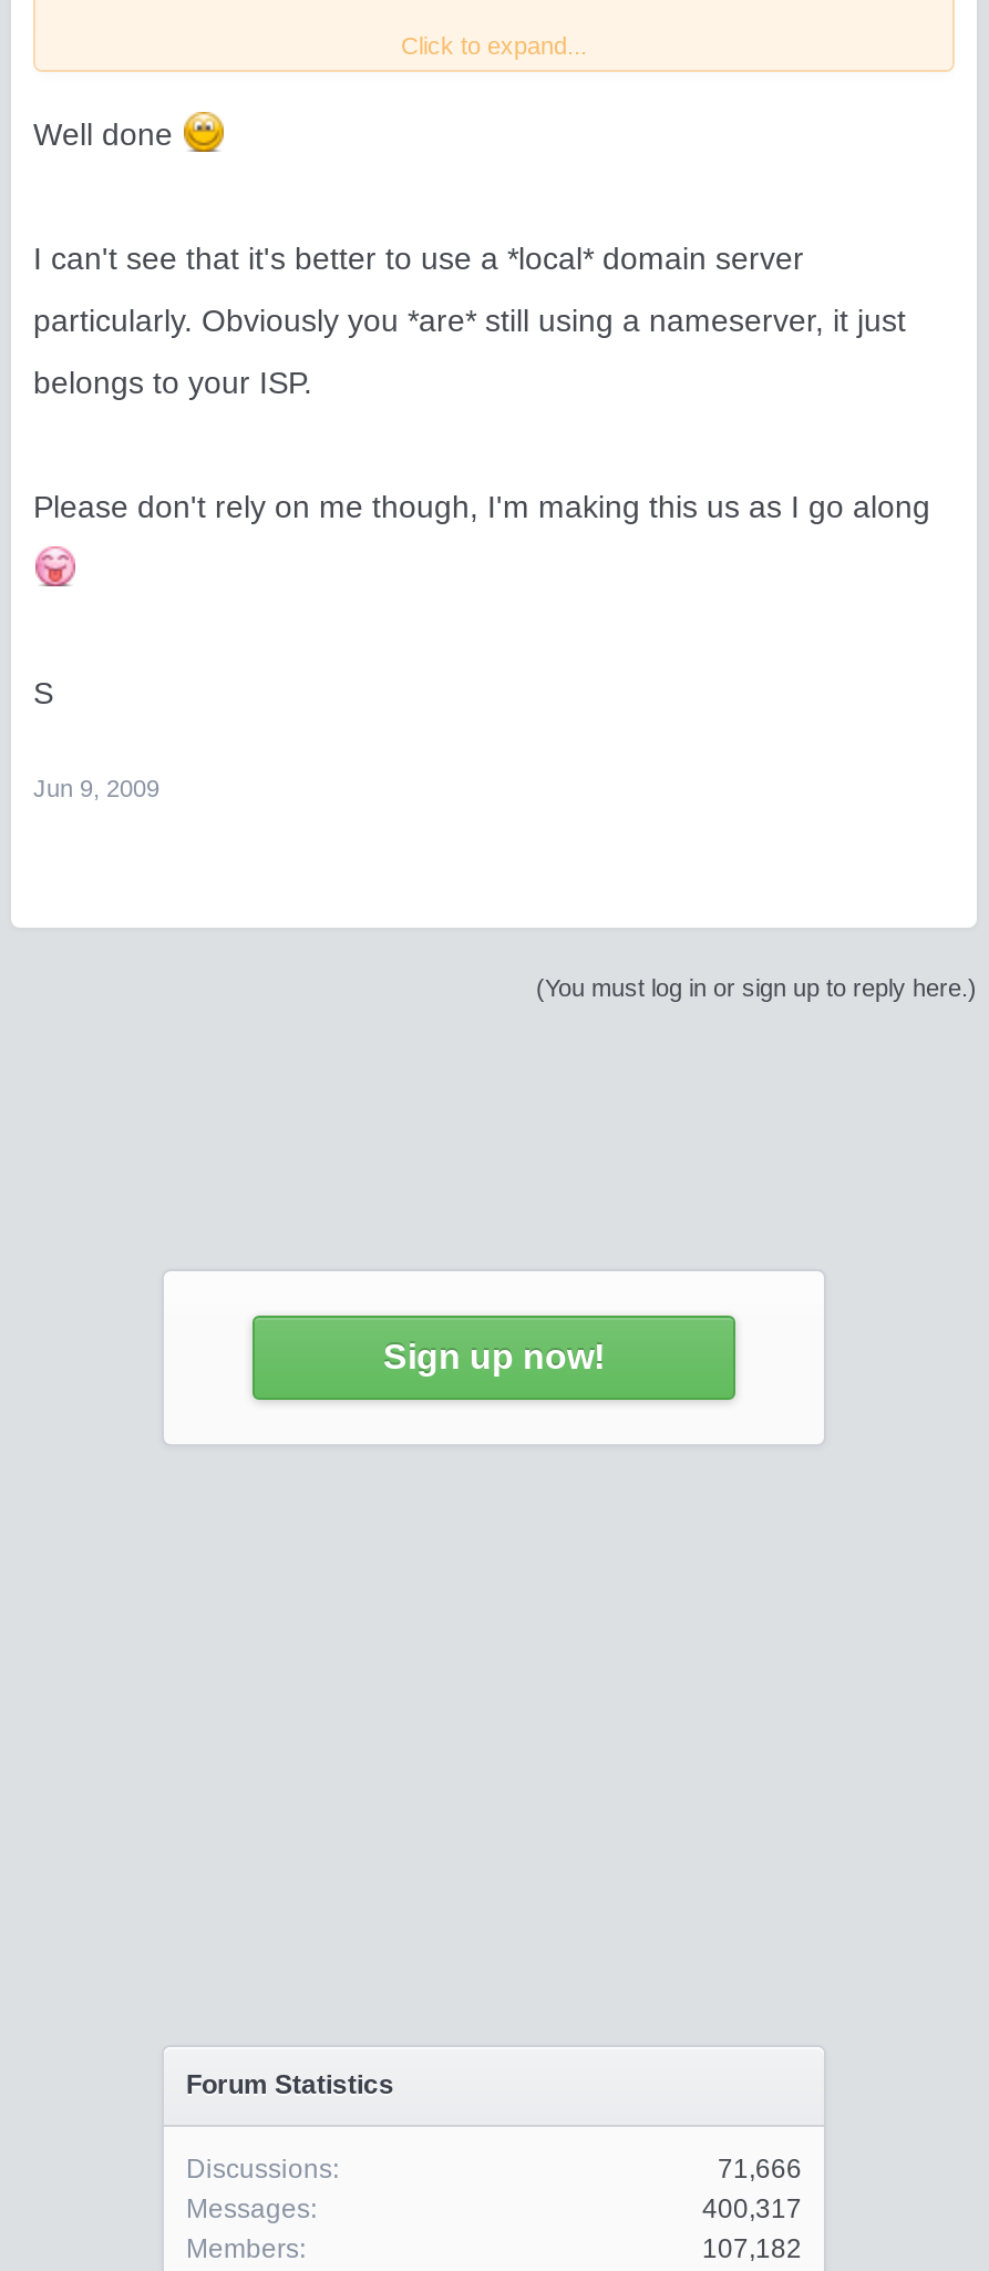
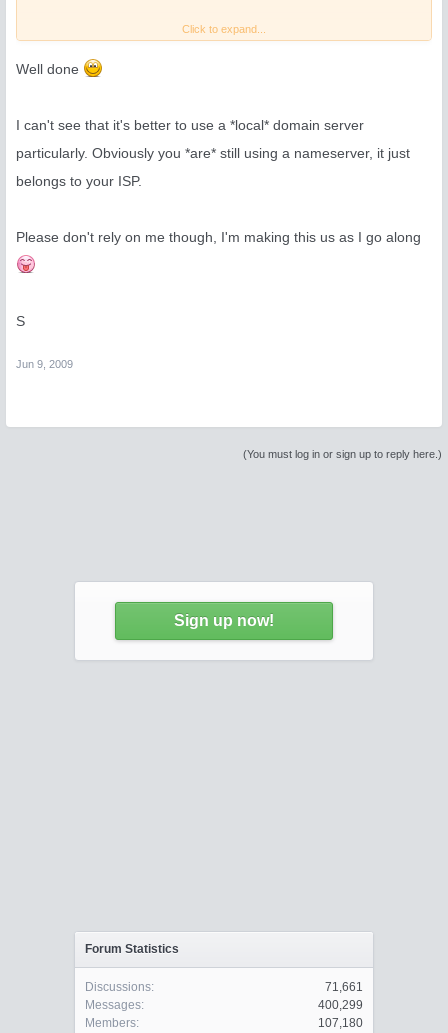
- 71,666
+ 71,661

- 400,317
+ 400,299

- 107,182
+ 107,180
